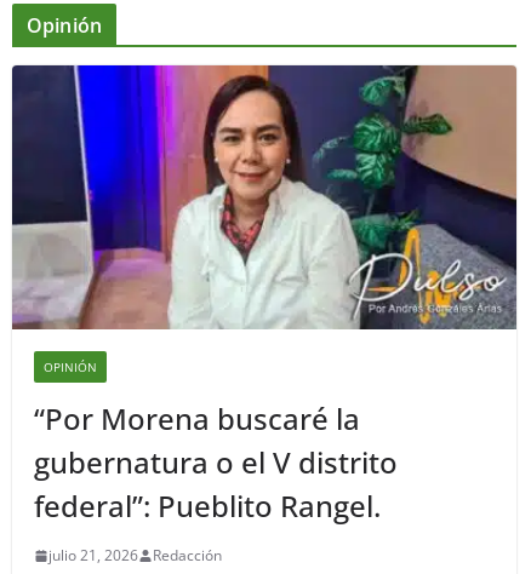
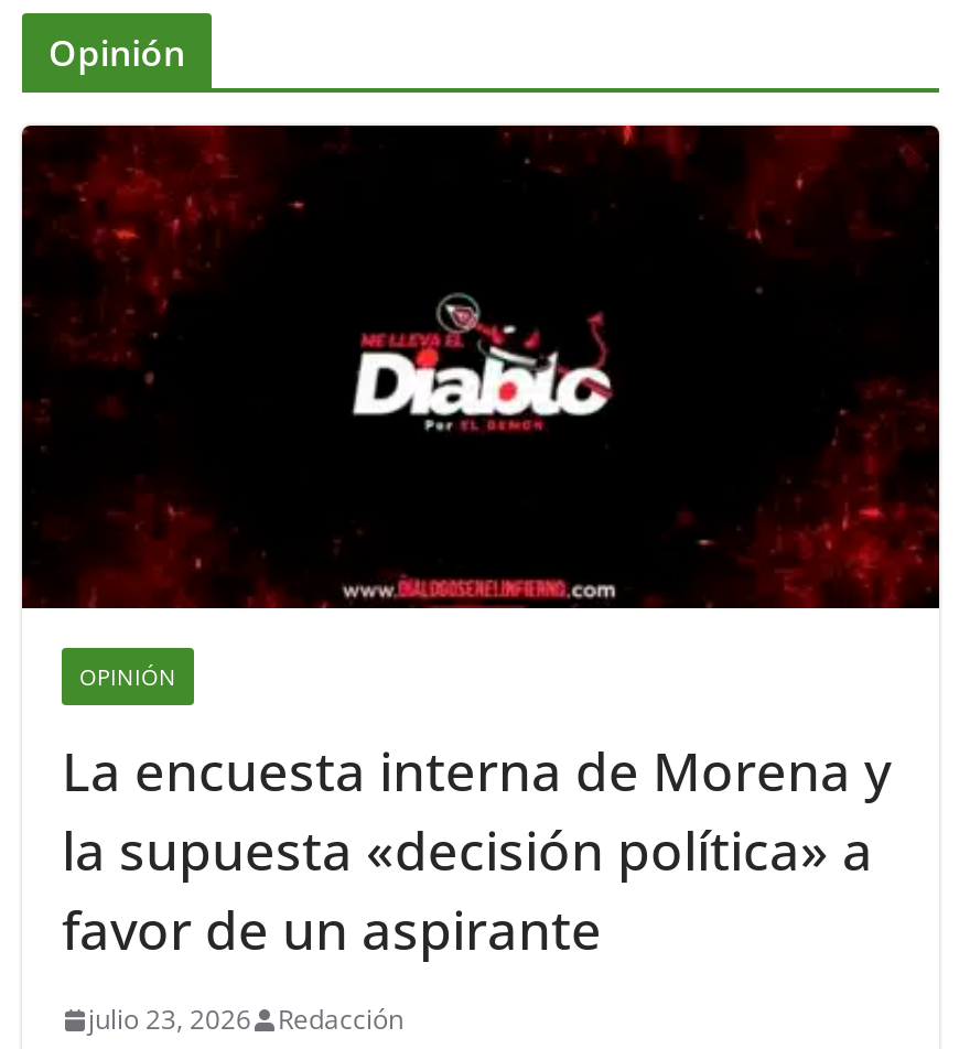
- [image]
+ [image]

- “Por Morena buscaré la
- gubernatura o el V distrito
- federal”: Pueblito Rangel.
+ La encuesta interna de Morena y
+ la supuesta «decisión política» a
+ favor de un aspirante

- julio 21, 2026 Redacción
+ julio 23, 2026 Redacción
